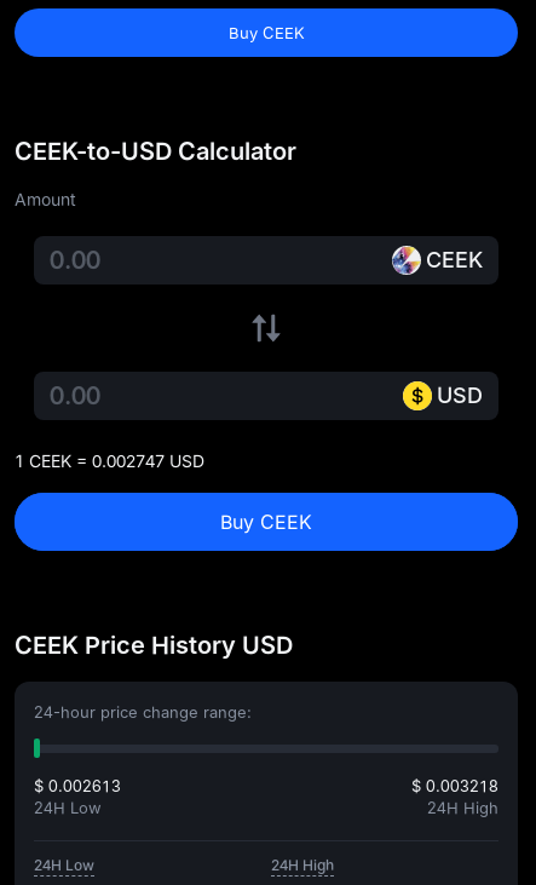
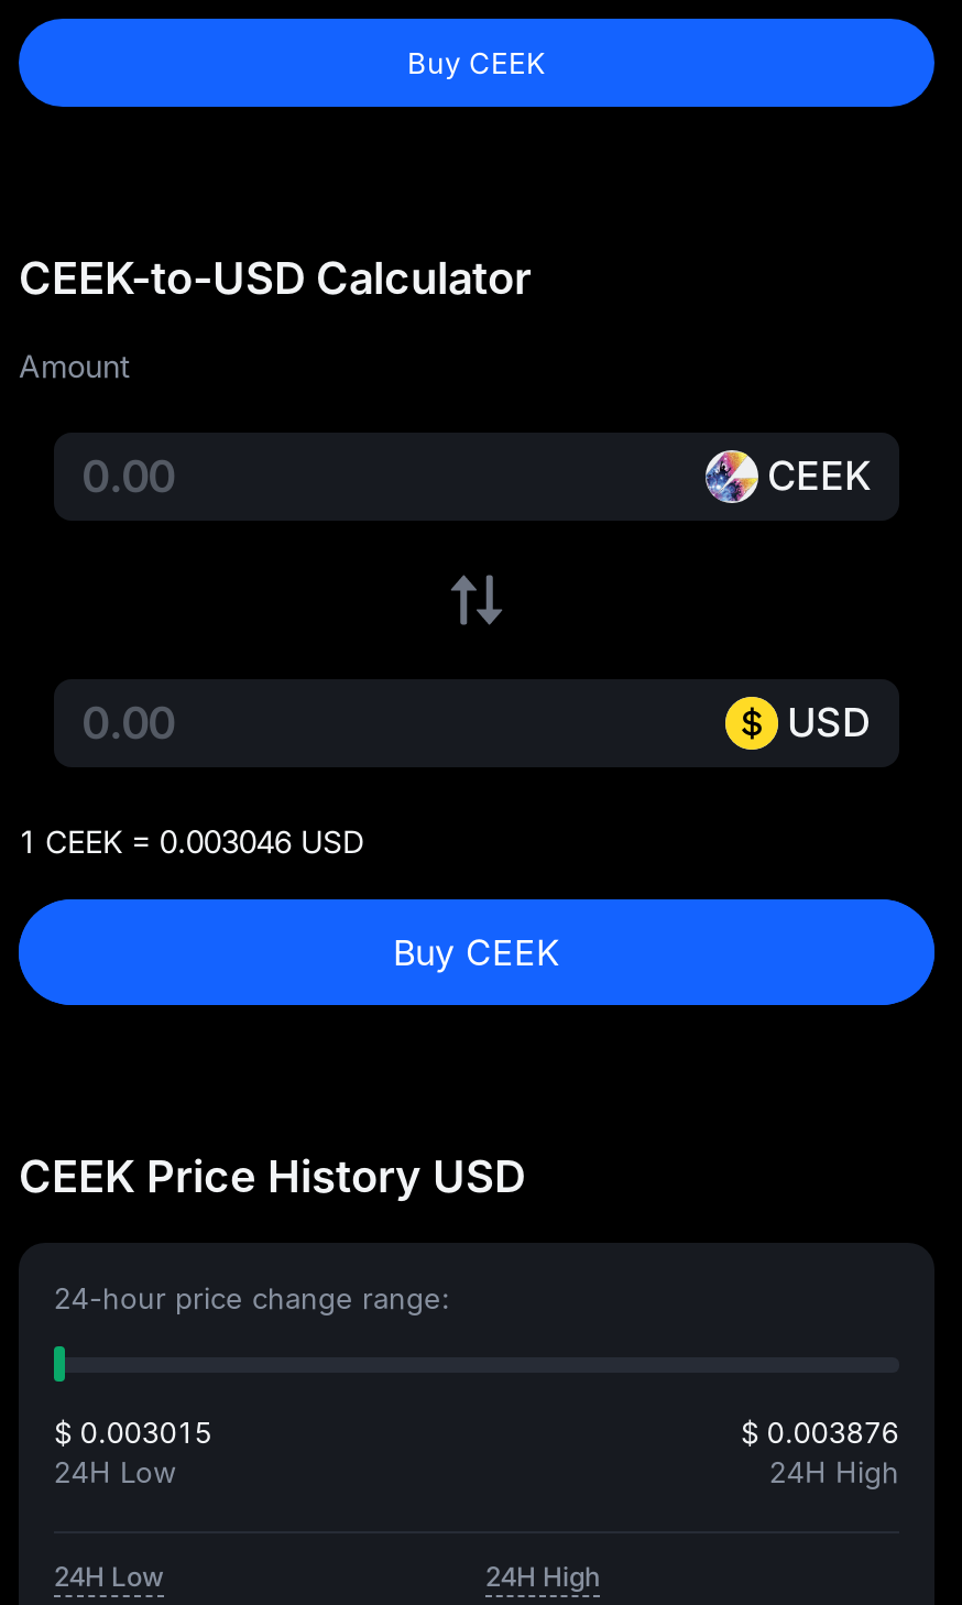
- 1 CEEK = 0.002747 USD
+ 1 CEEK = 0.003046 USD

- $ 0.002613
+ $ 0.003015

- $ 0.003218
+ $ 0.003876
